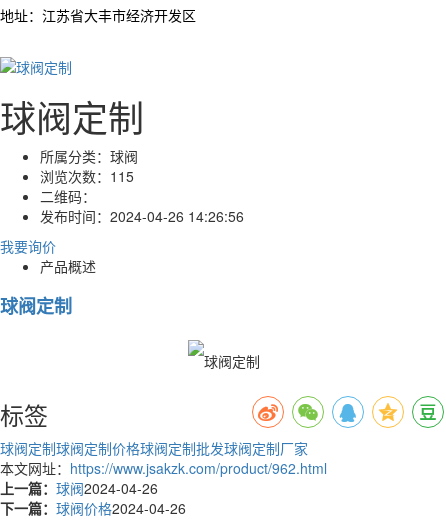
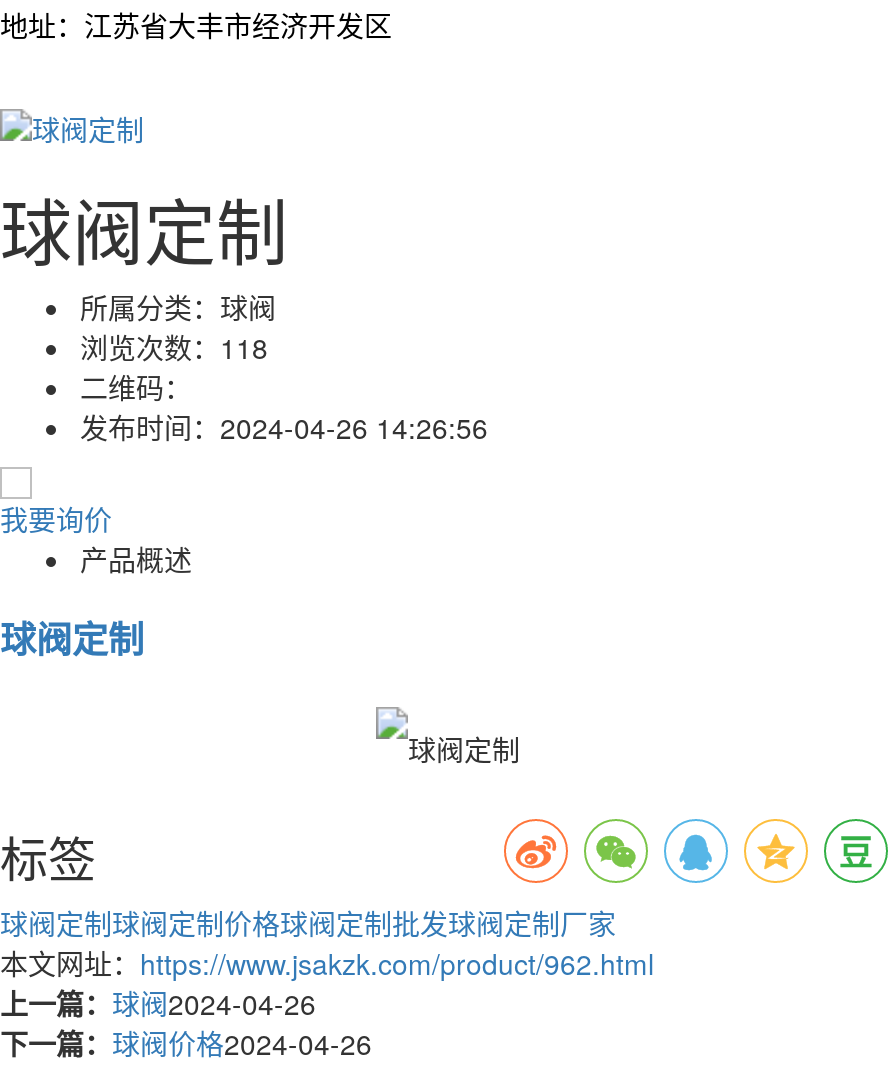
- 浏览次数：115
+ 浏览次数：118
